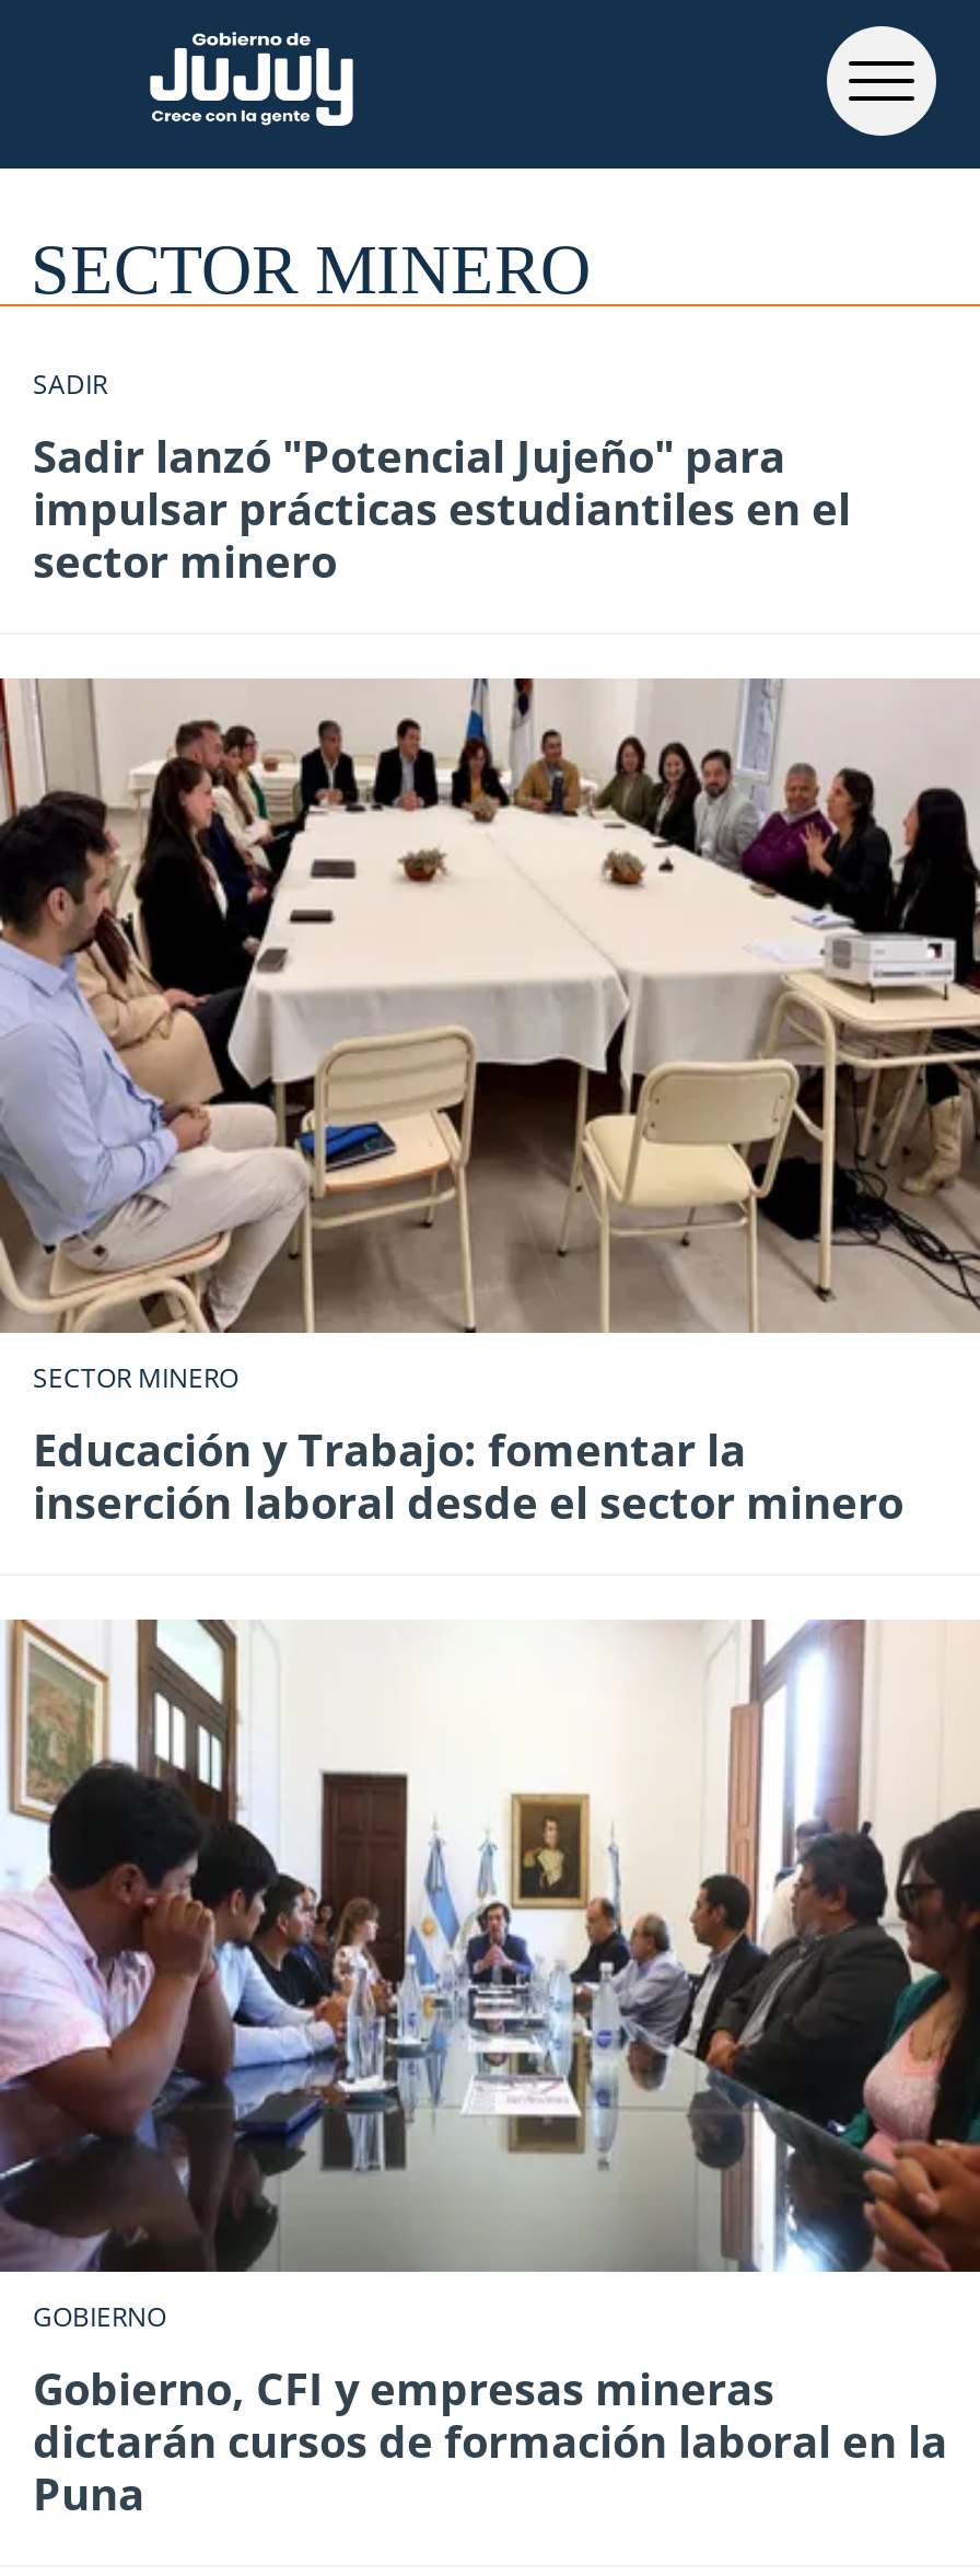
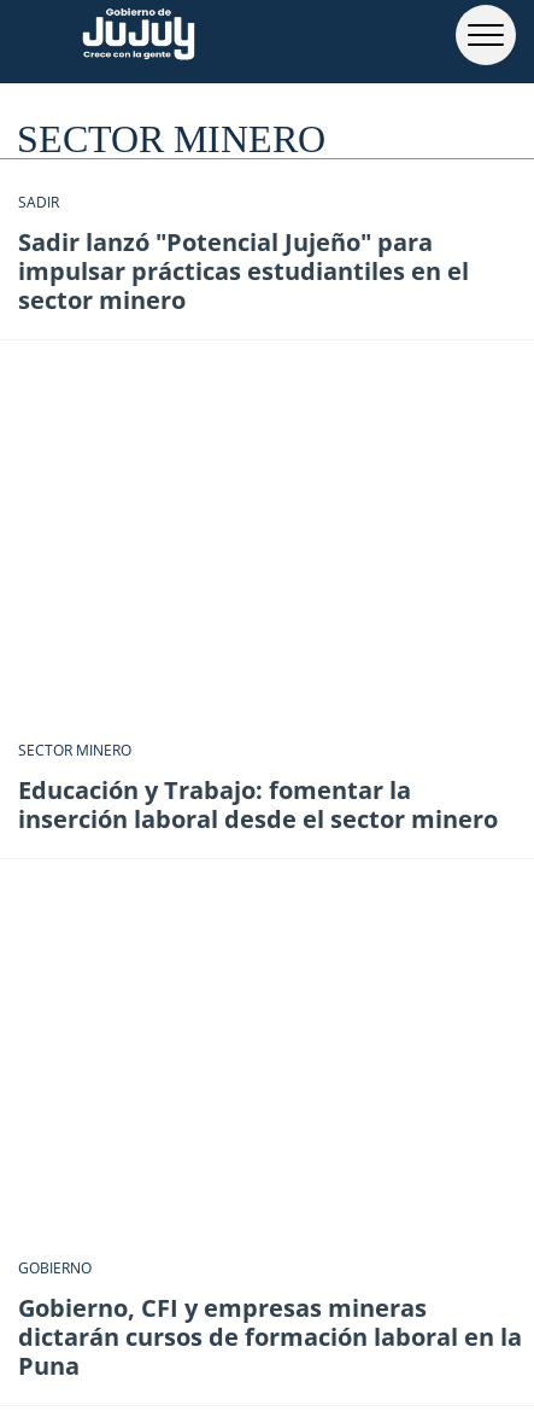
- [image]

- [image]
